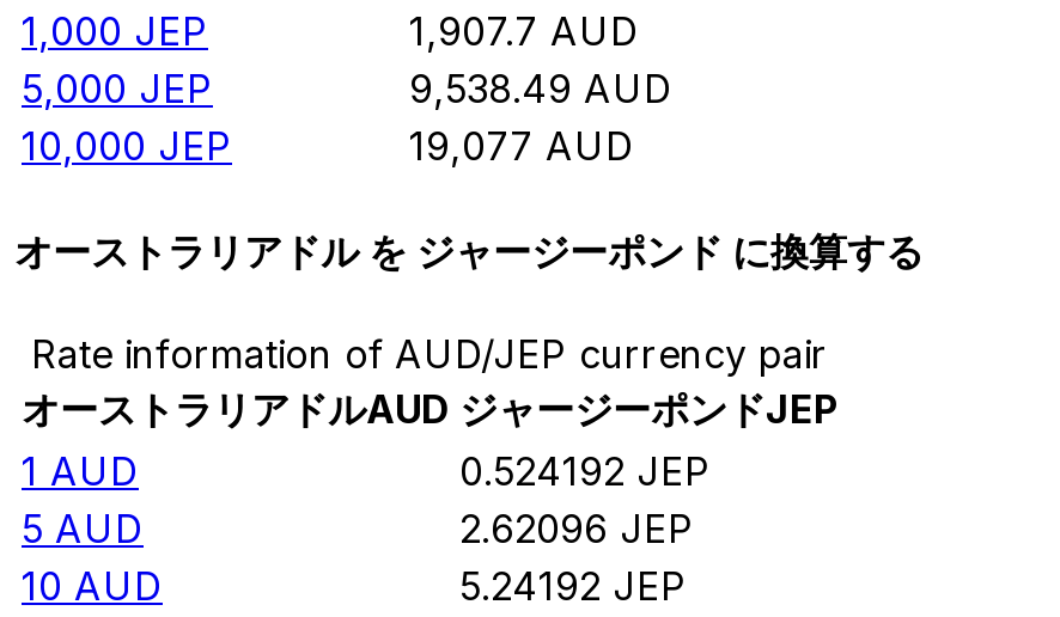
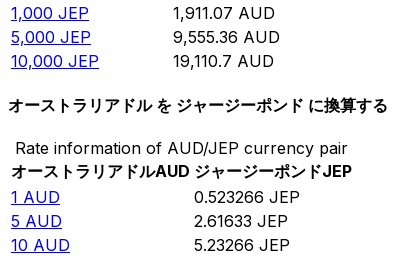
- 1,907.7 AUD
+ 1,911.07 AUD

- 9,538.49 AUD
+ 9,555.36 AUD

- 19,077 AUD
+ 19,110.7 AUD

- 0.524192 JEP
+ 0.523266 JEP

- 2.62096 JEP
+ 2.61633 JEP

- 5.24192 JEP
+ 5.23266 JEP
